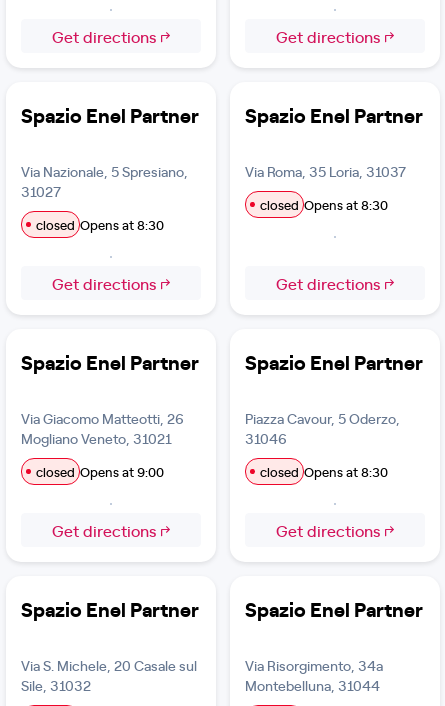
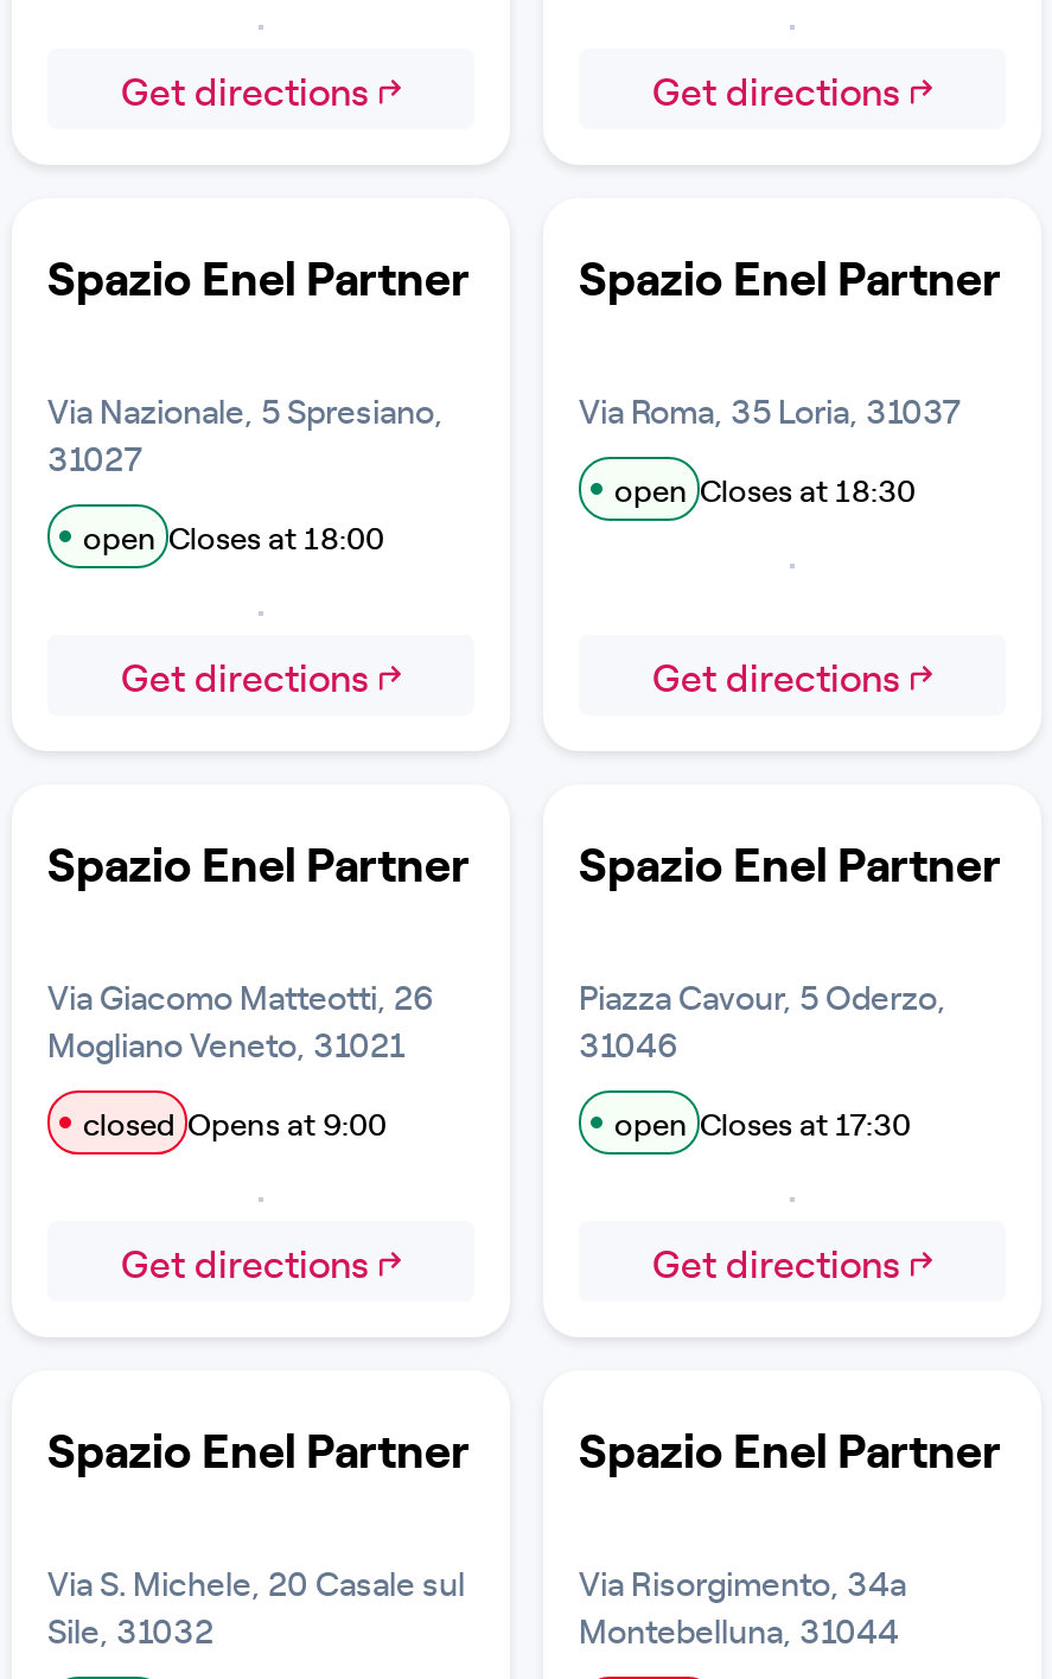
- closed Opens at 8:30
+ open Closes at 18:30

- closed Opens at 8:30
+ open Closes at 18:00

- closed Opens at 8:30
+ open Closes at 17:30
